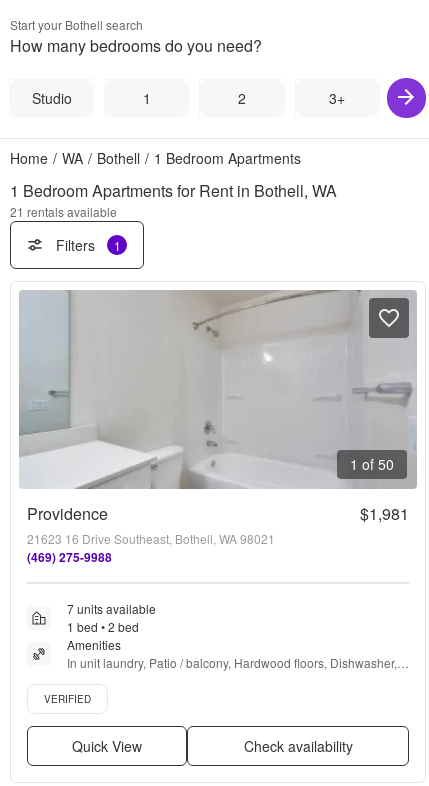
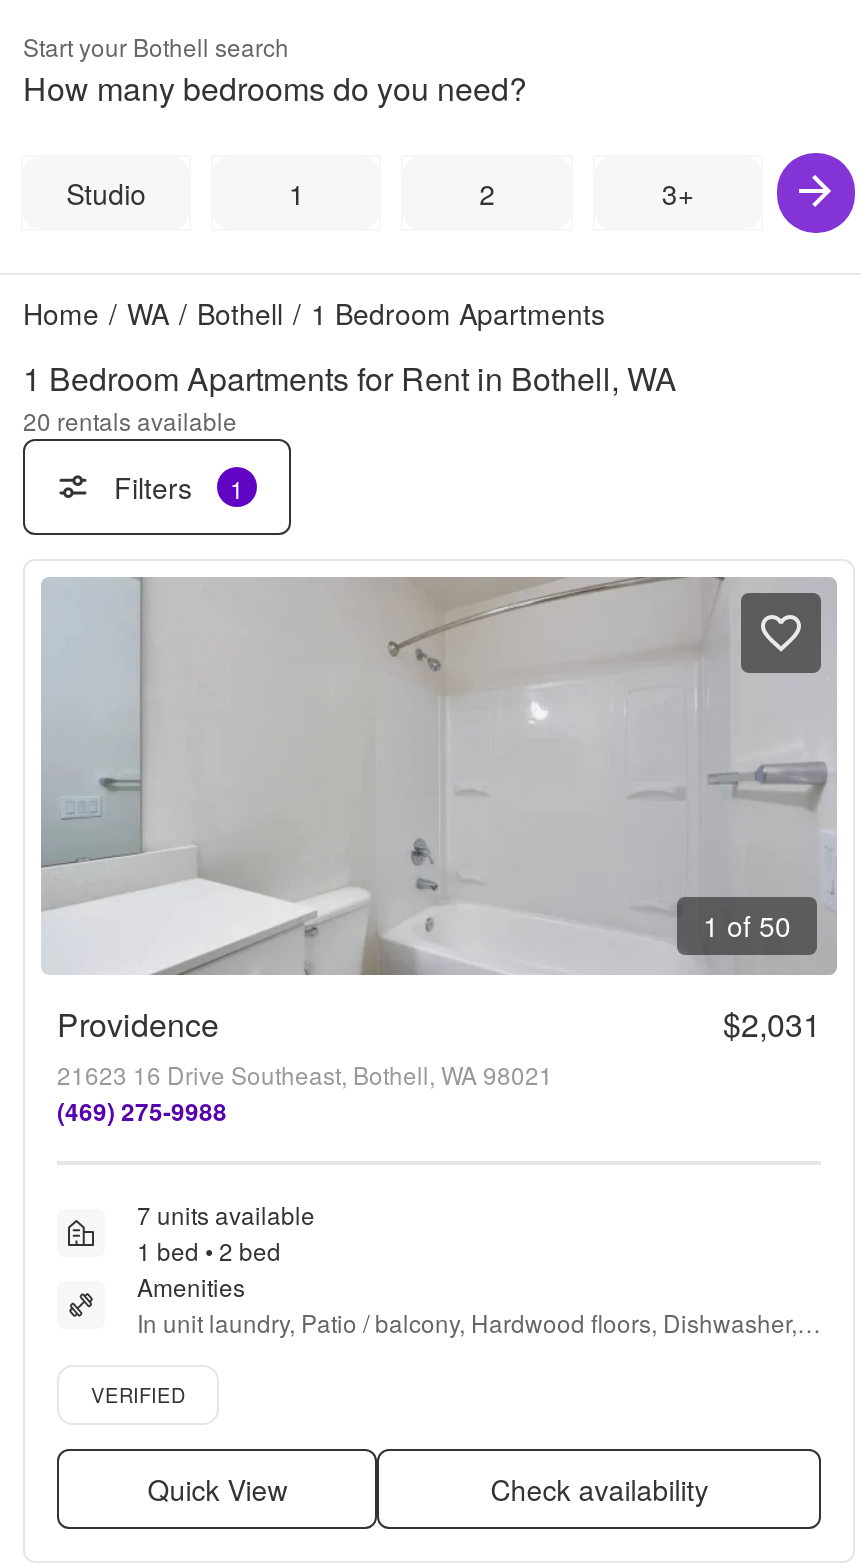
- 21 rentals available
+ 20 rentals available

- $1,981
+ $2,031
